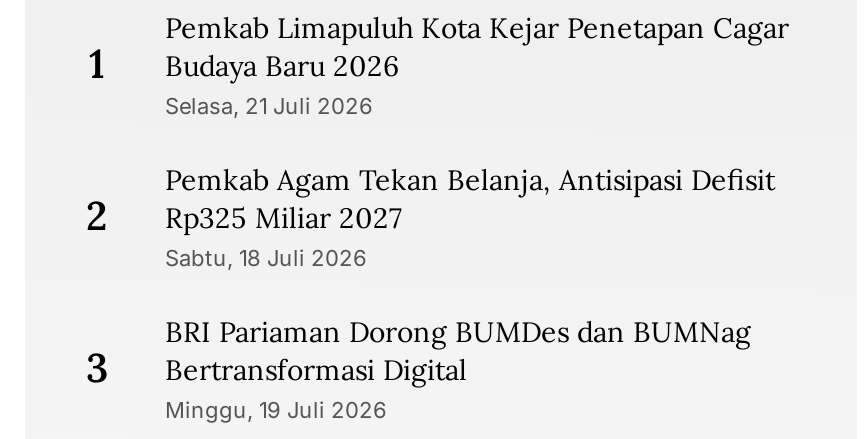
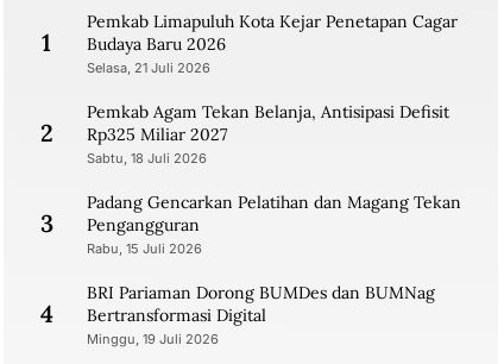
+ Padang Gencarkan Pelatihan dan Magang Tekan
+ Pengangguran
+ Rabu, 15 Juli 2026
+ 4
